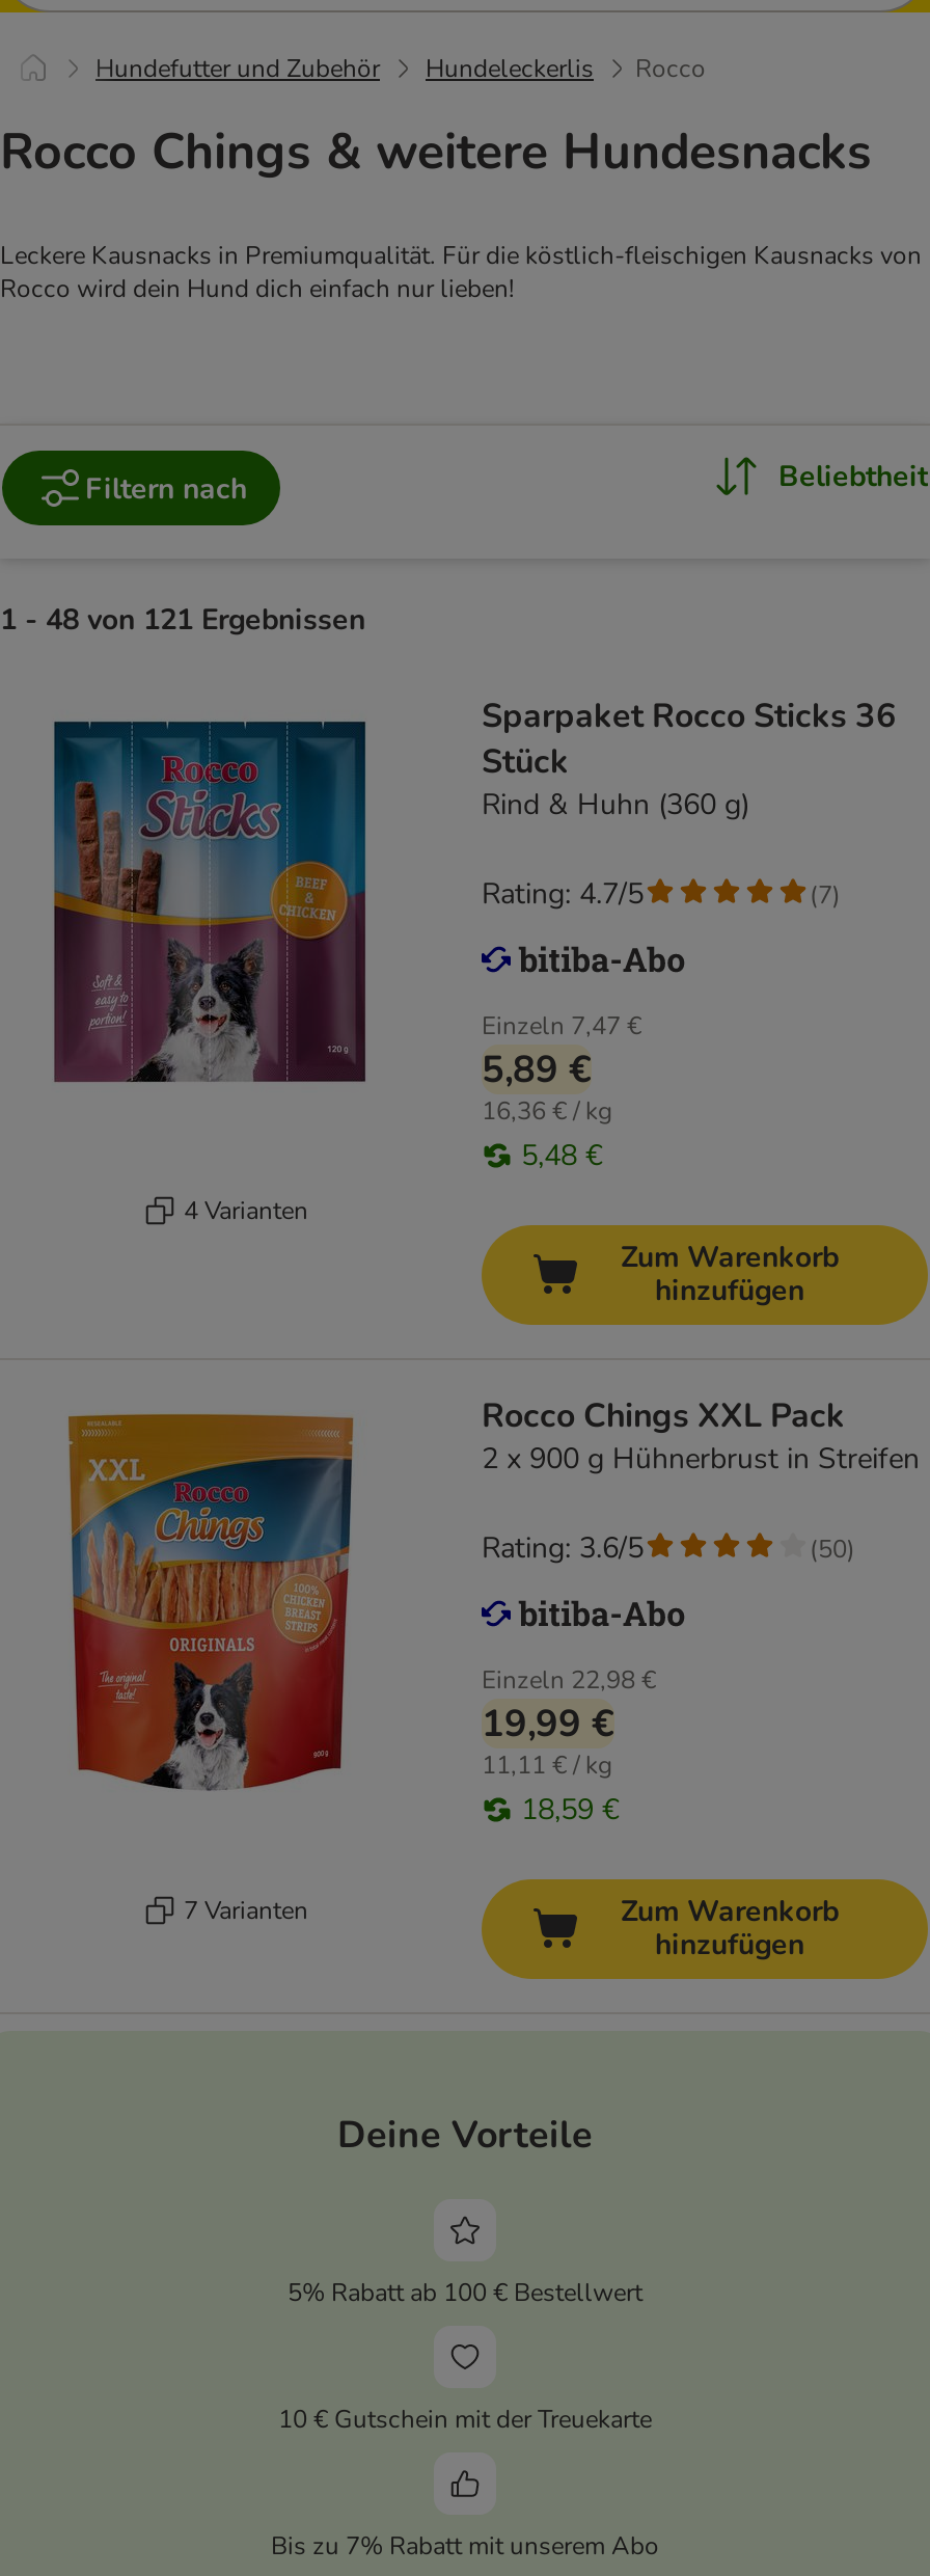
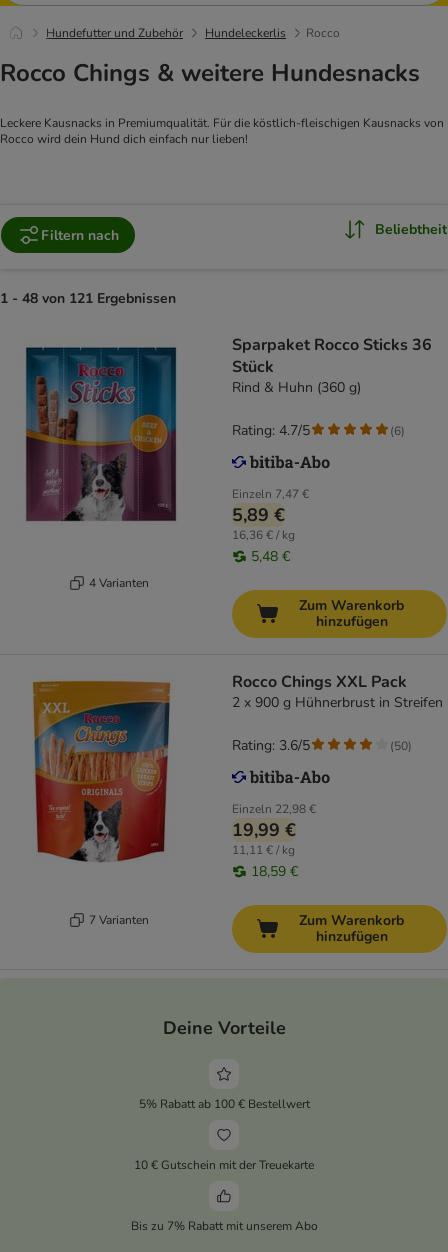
- (7)
+ (6)
